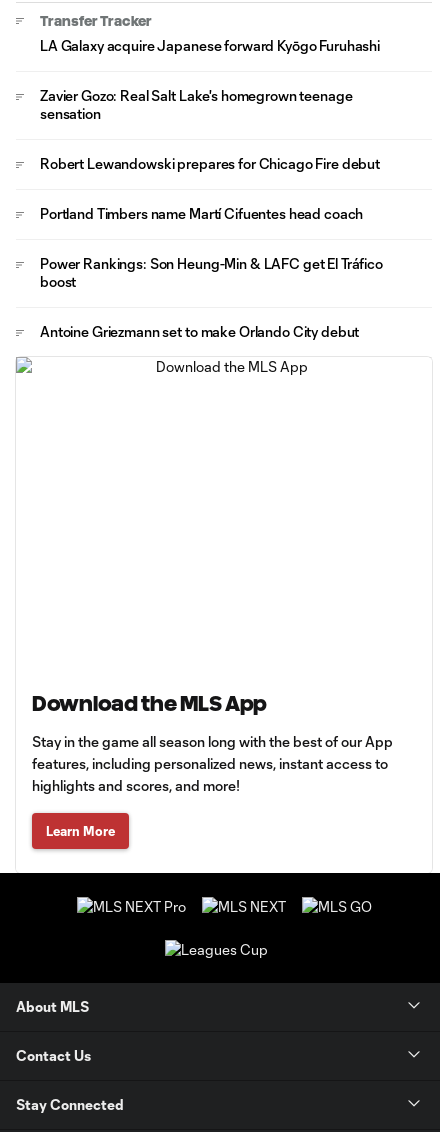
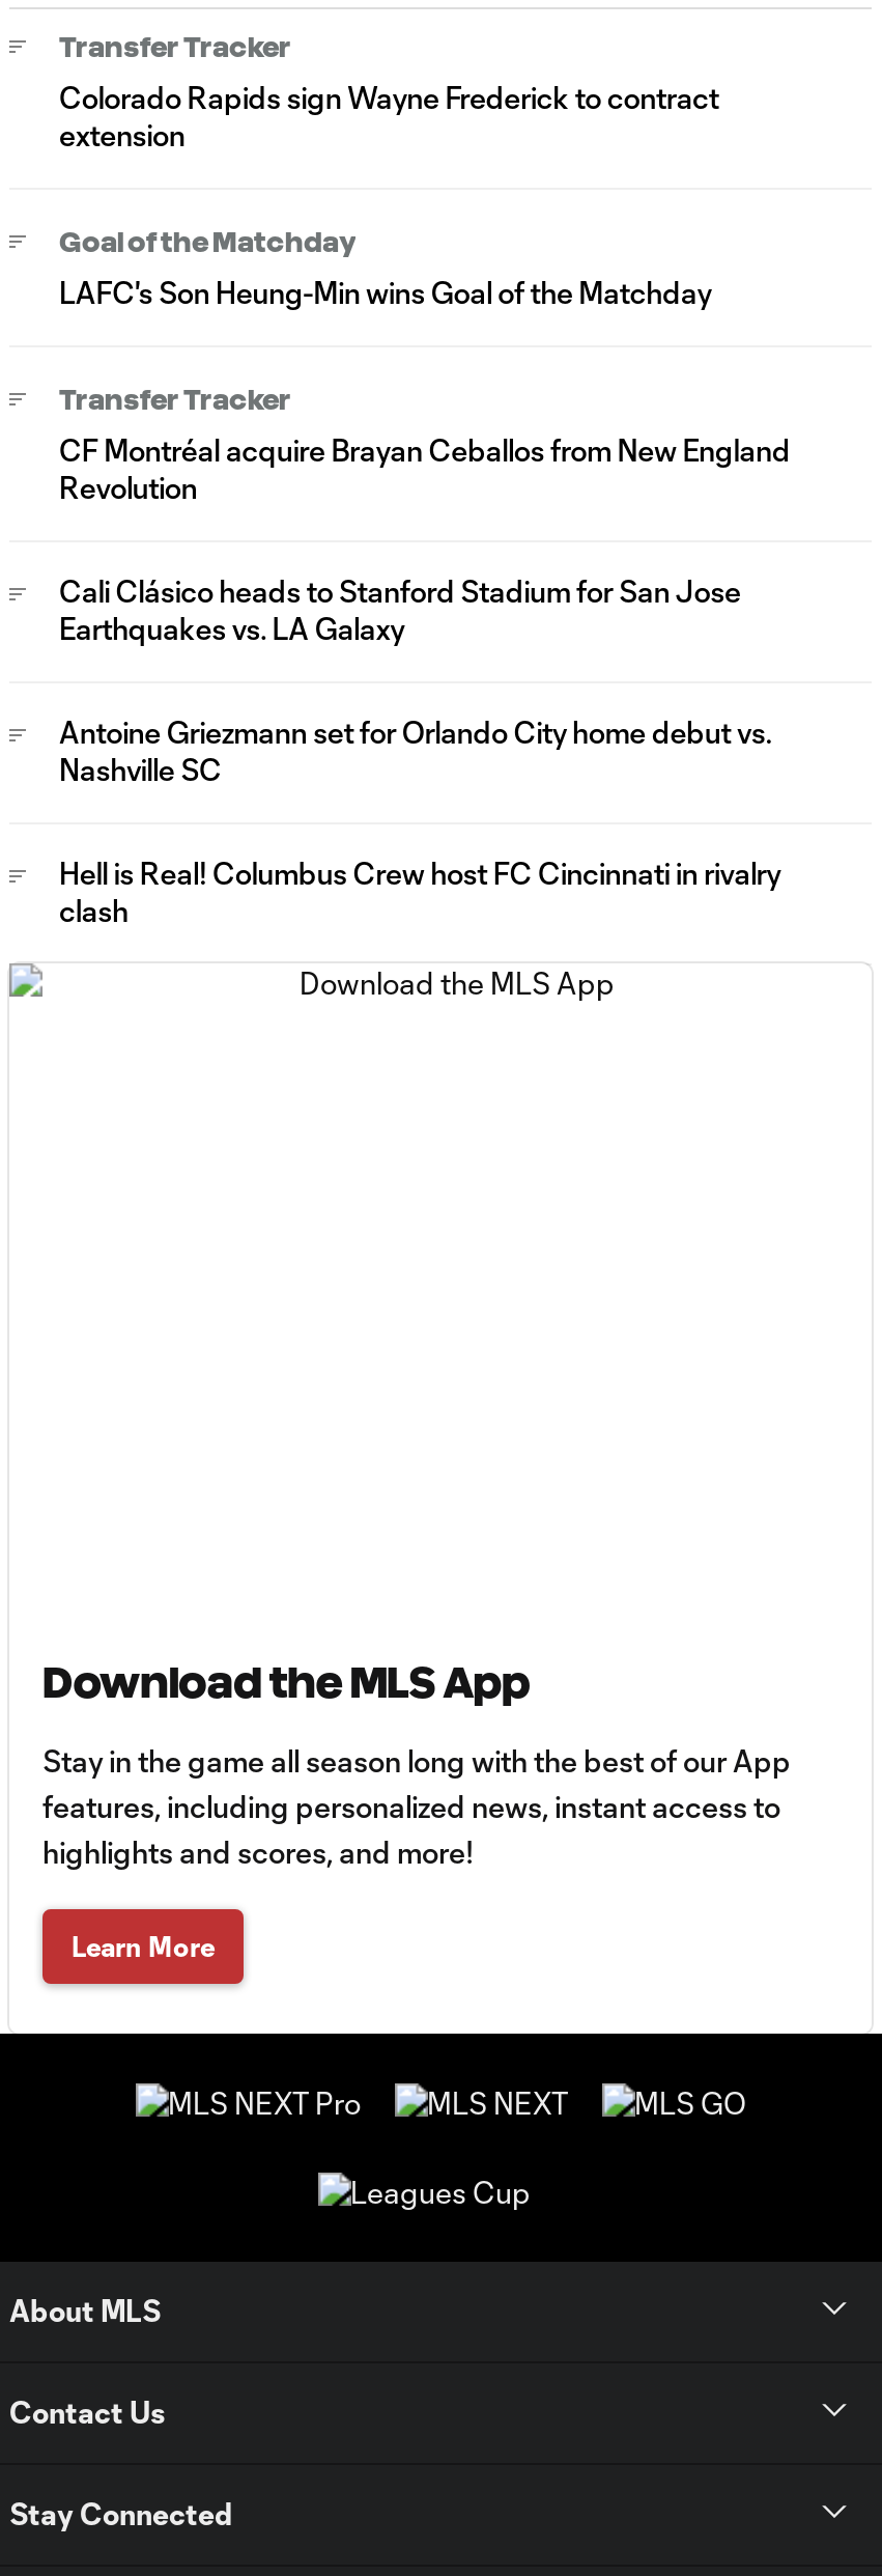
- LA Galaxy acquire Japanese forward Kyōgo Furuhashi
- Zavier Gozo: Real Salt Lake's homegrown teenage
- sensation
- Robert Lewandowski prepares for Chicago Fire debut
- Portland Timbers name Martí Cifuentes head coach
- Power Rankings: Son Heung-Min & LAFC get El Tráfico
- boost
- Antoine Griezmann set to make Orlando City debut
+ Colorado Rapids sign Wayne Frederick to contract
+ extension
+ Goal of the Matchday
+ LAFC's Son Heung-Min wins Goal of the Matchday
+ Transfer Tracker
+ CF Montréal acquire Brayan Ceballos from New England
+ Revolution
+ Cali Clásico heads to Stanford Stadium for San Jose
+ Earthquakes vs. LA Galaxy
+ Antoine Griezmann set for Orlando City home debut vs.
+ Nashville SC
+ Hell is Real! Columbus Crew host FC Cincinnati in rivalry
+ clash
